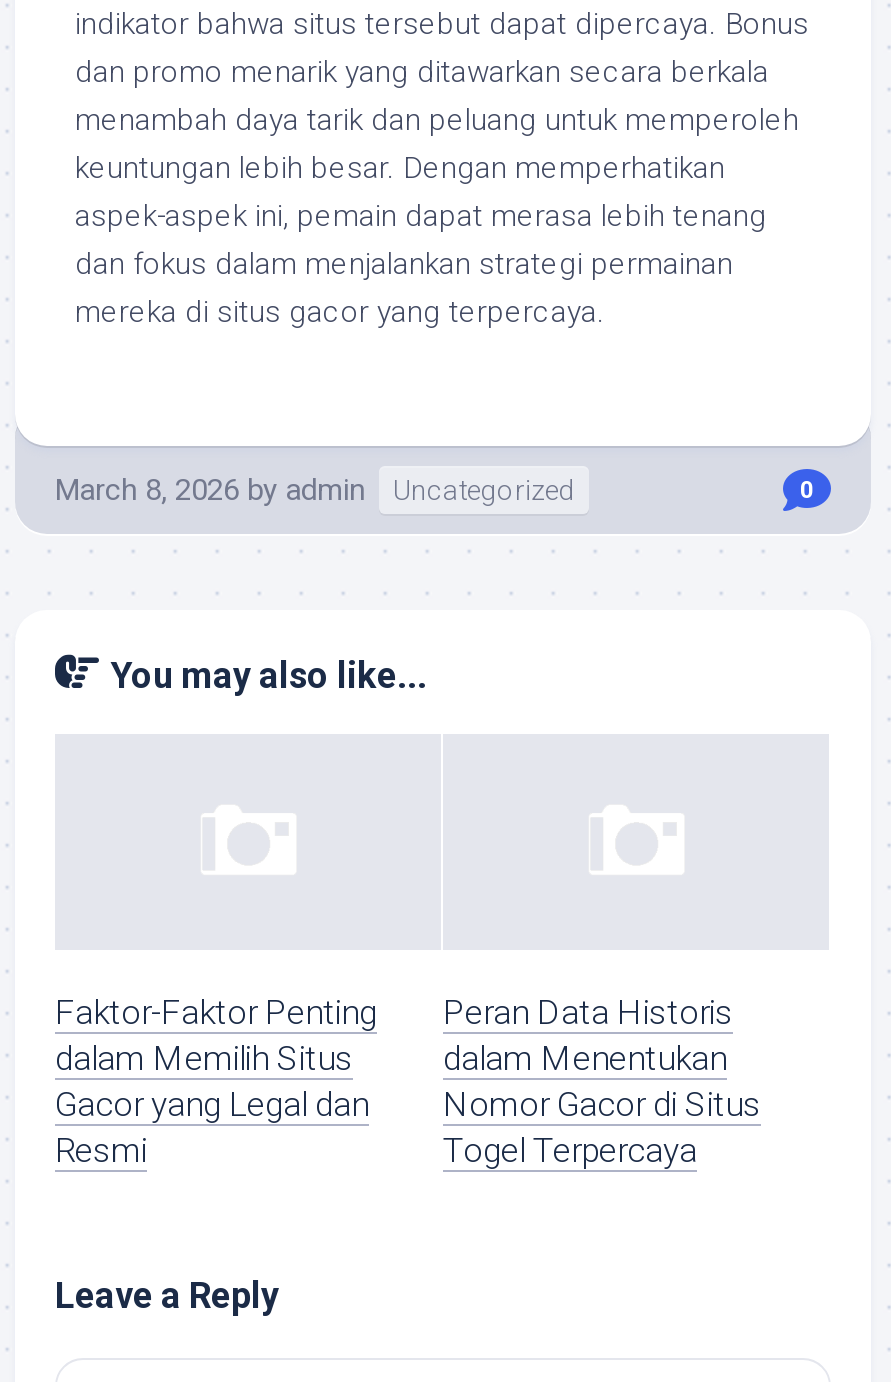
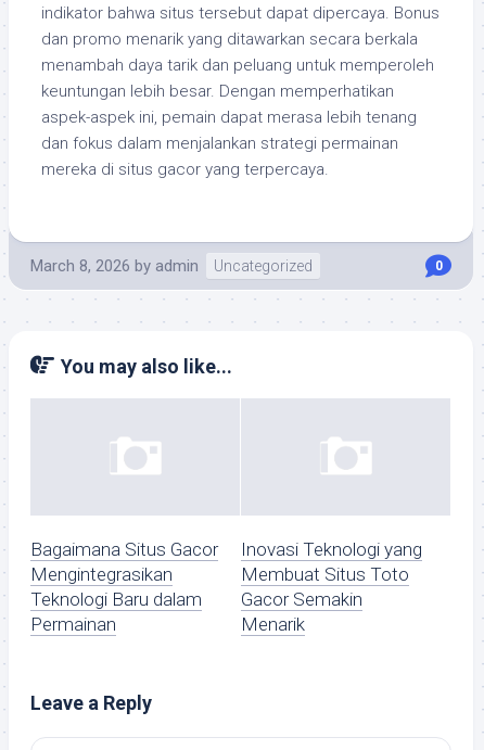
- Faktor-Faktor Penting
- dalam Memilih Situs
- Gacor yang Legal dan
- Resmi
+ Bagaimana Situs Gacor
+ Mengintegrasikan
+ Teknologi Baru dalam
+ Permainan

- Peran Data Historis
- dalam Menentukan
- Nomor Gacor di Situs
- Togel Terpercaya
+ Inovasi Teknologi yang
+ Membuat Situs Toto
+ Gacor Semakin
+ Menarik
